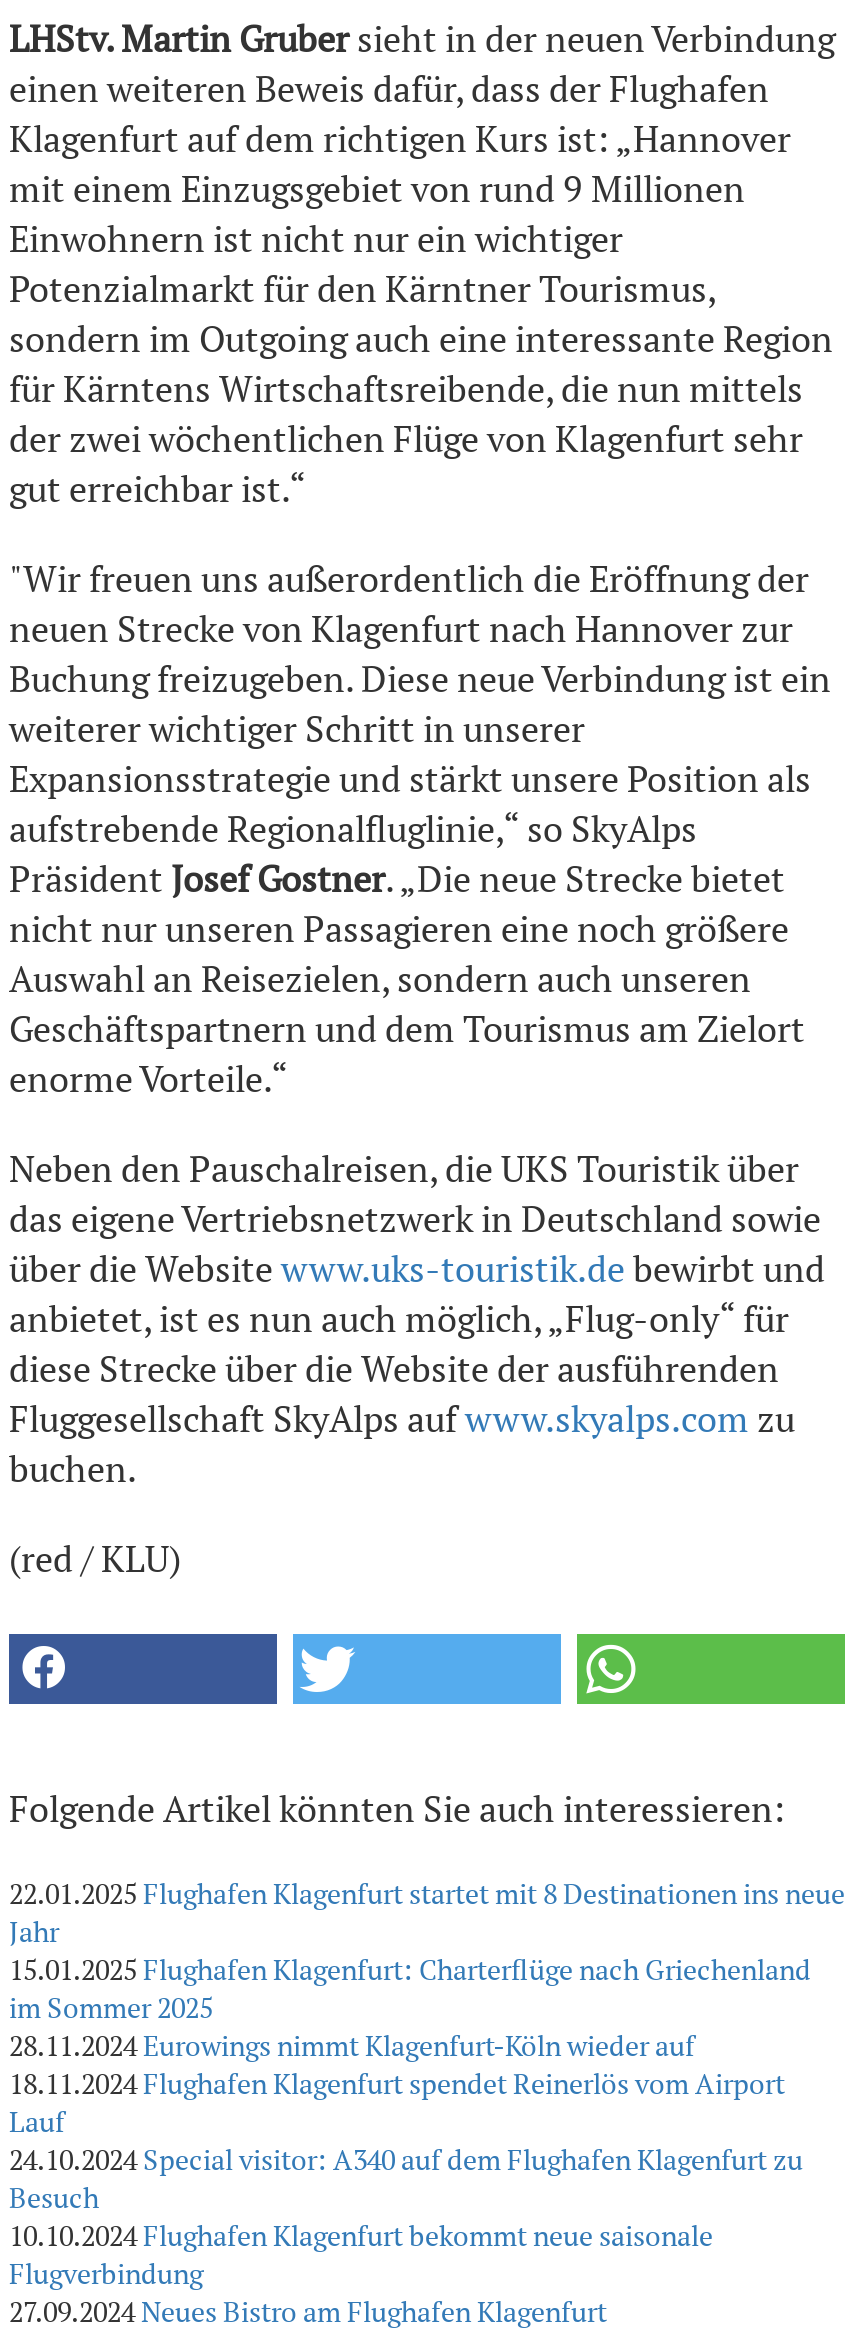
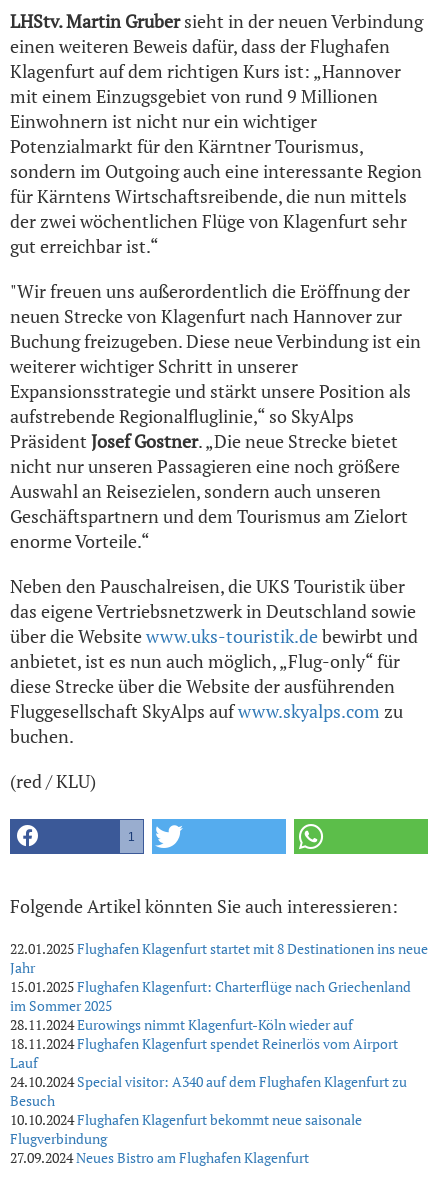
+ 1
